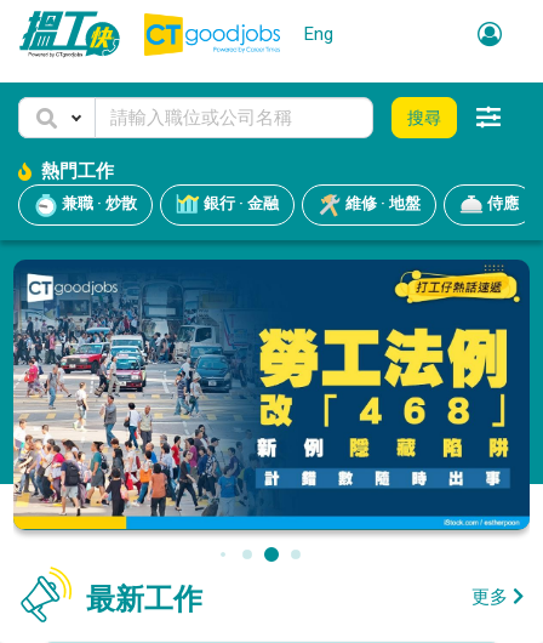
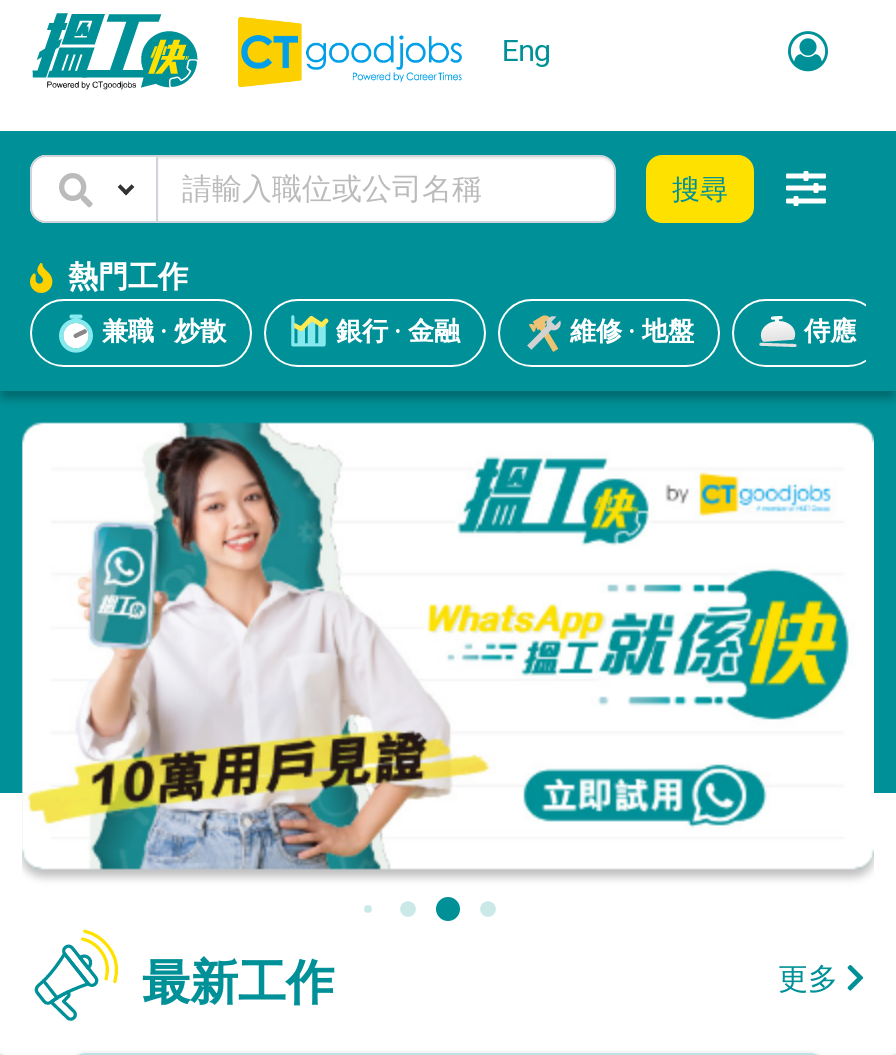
- [image]
+ [image]
